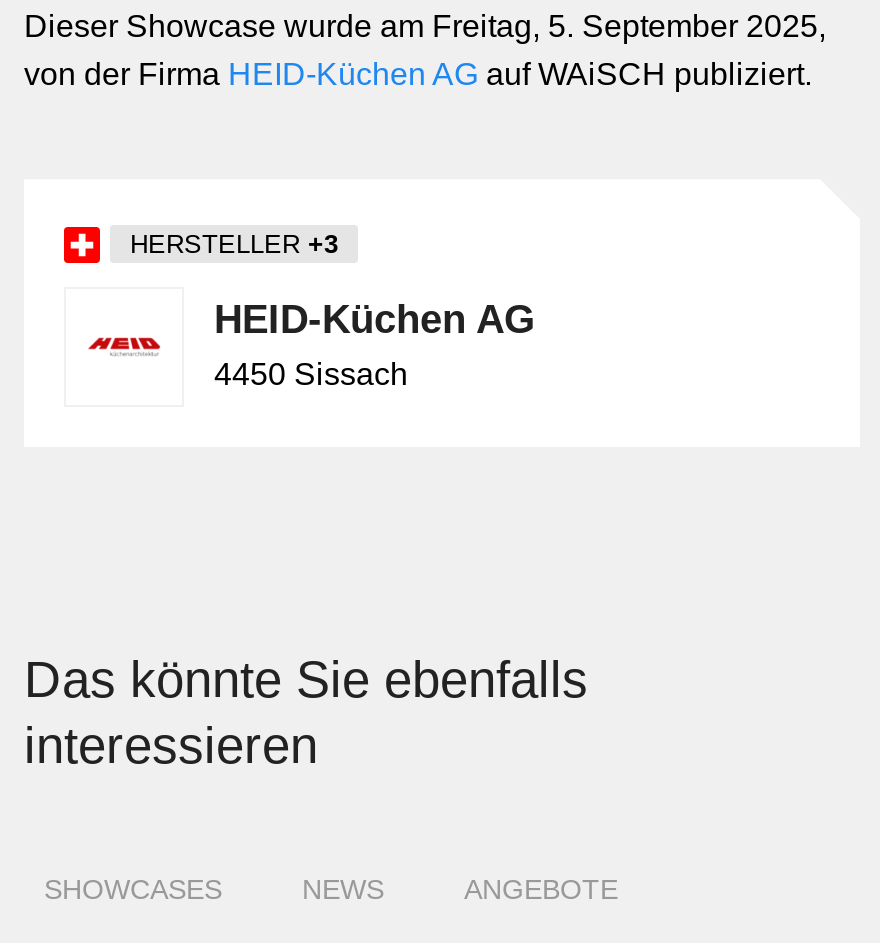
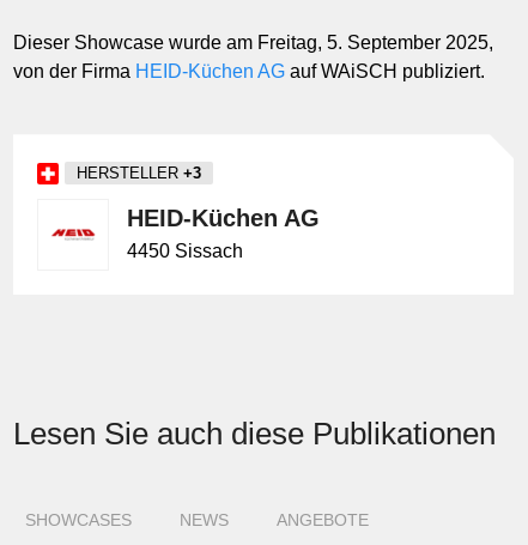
- Das könnte Sie ebenfalls
- interessieren
+ Lesen Sie auch diese Publikationen
